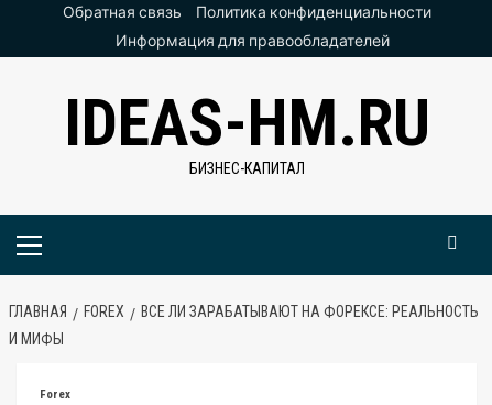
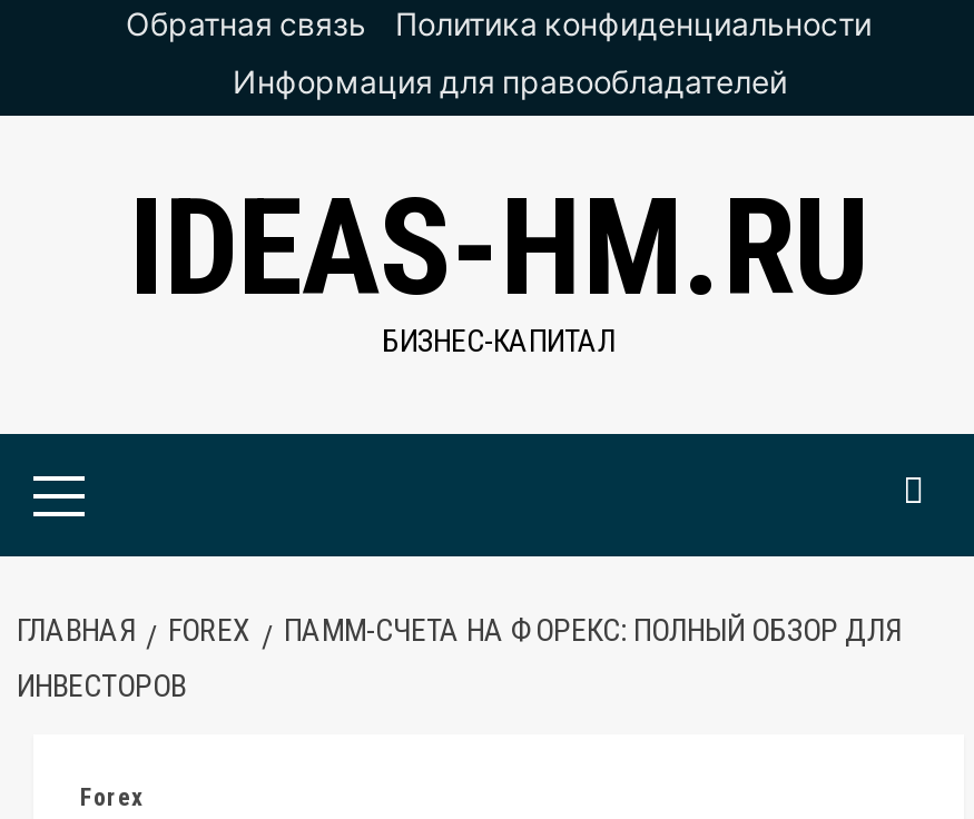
- ВСЕ ЛИ ЗАРАБАТЫВАЮТ НА ФОРЕКСЕ: РЕАЛЬНОСТЬ
+ ПАММ-СЧЕТА НА ФОРЕКС: ПОЛНЫЙ ОБЗОР ДЛЯ

- И МИФЫ
+ ИНВЕСТОРОВ
